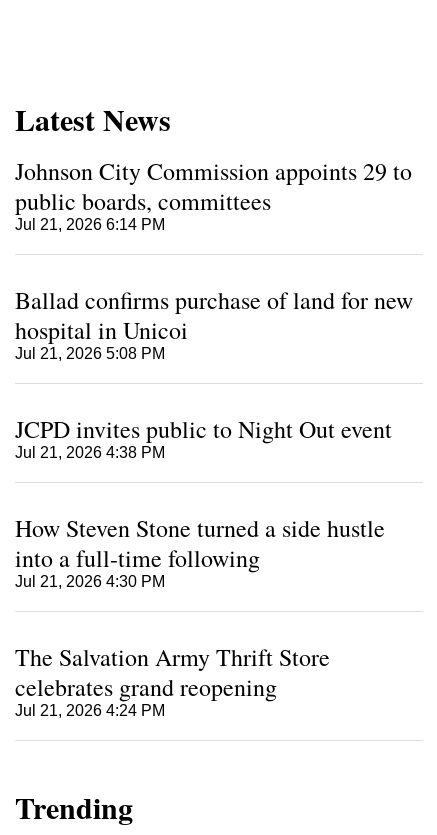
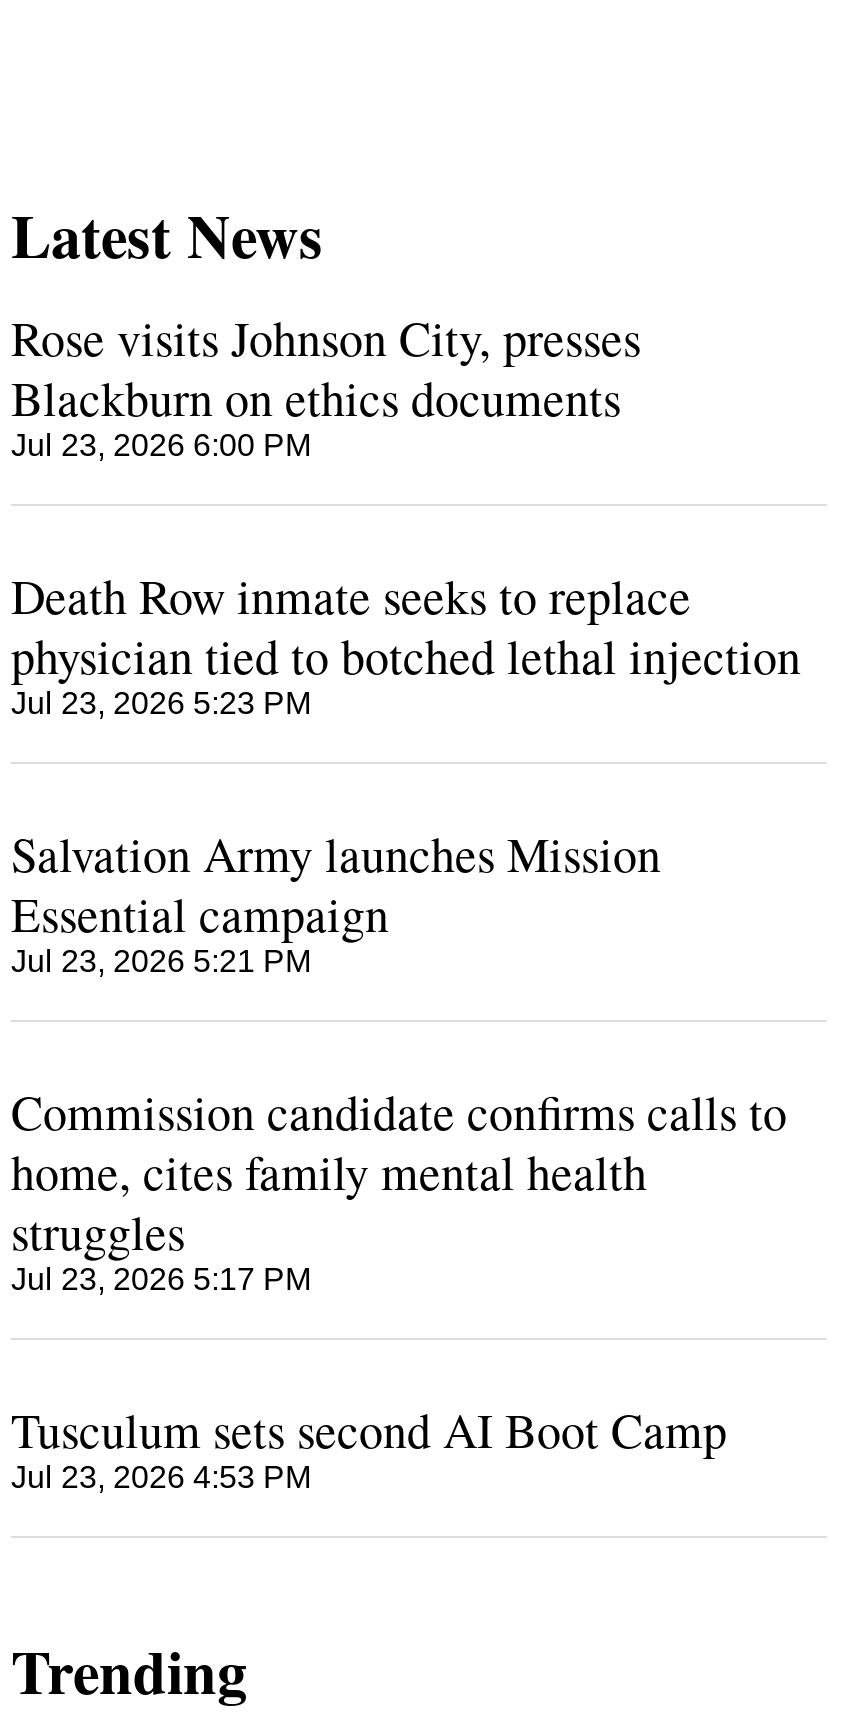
- Johnson City Commission appoints 29 to
- public boards, committees
- Jul 21, 2026 6:14 PM
- Ballad confirms purchase of land for new
- hospital in Unicoi
- Jul 21, 2026 5:08 PM
- JCPD invites public to Night Out event
- Jul 21, 2026 4:38 PM
- How Steven Stone turned a side hustle
- into a full-time following
- Jul 21, 2026 4:30 PM
- The Salvation Army Thrift Store
- celebrates grand reopening
- Jul 21, 2026 4:24 PM
+ Rose visits Johnson City, presses
+ Blackburn on ethics documents
+ Jul 23, 2026 6:00 PM
+ Death Row inmate seeks to replace
+ physician tied to botched lethal injection
+ Jul 23, 2026 5:23 PM
+ Salvation Army launches Mission
+ Essential campaign
+ Jul 23, 2026 5:21 PM
+ Commission candidate confirms calls to
+ home, cites family mental health
+ struggles
+ Jul 23, 2026 5:17 PM
+ Tusculum sets second AI Boot Camp
+ Jul 23, 2026 4:53 PM
